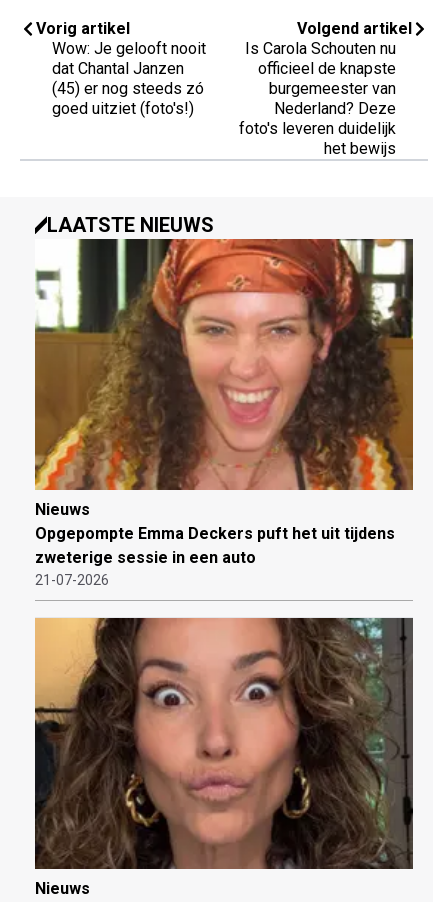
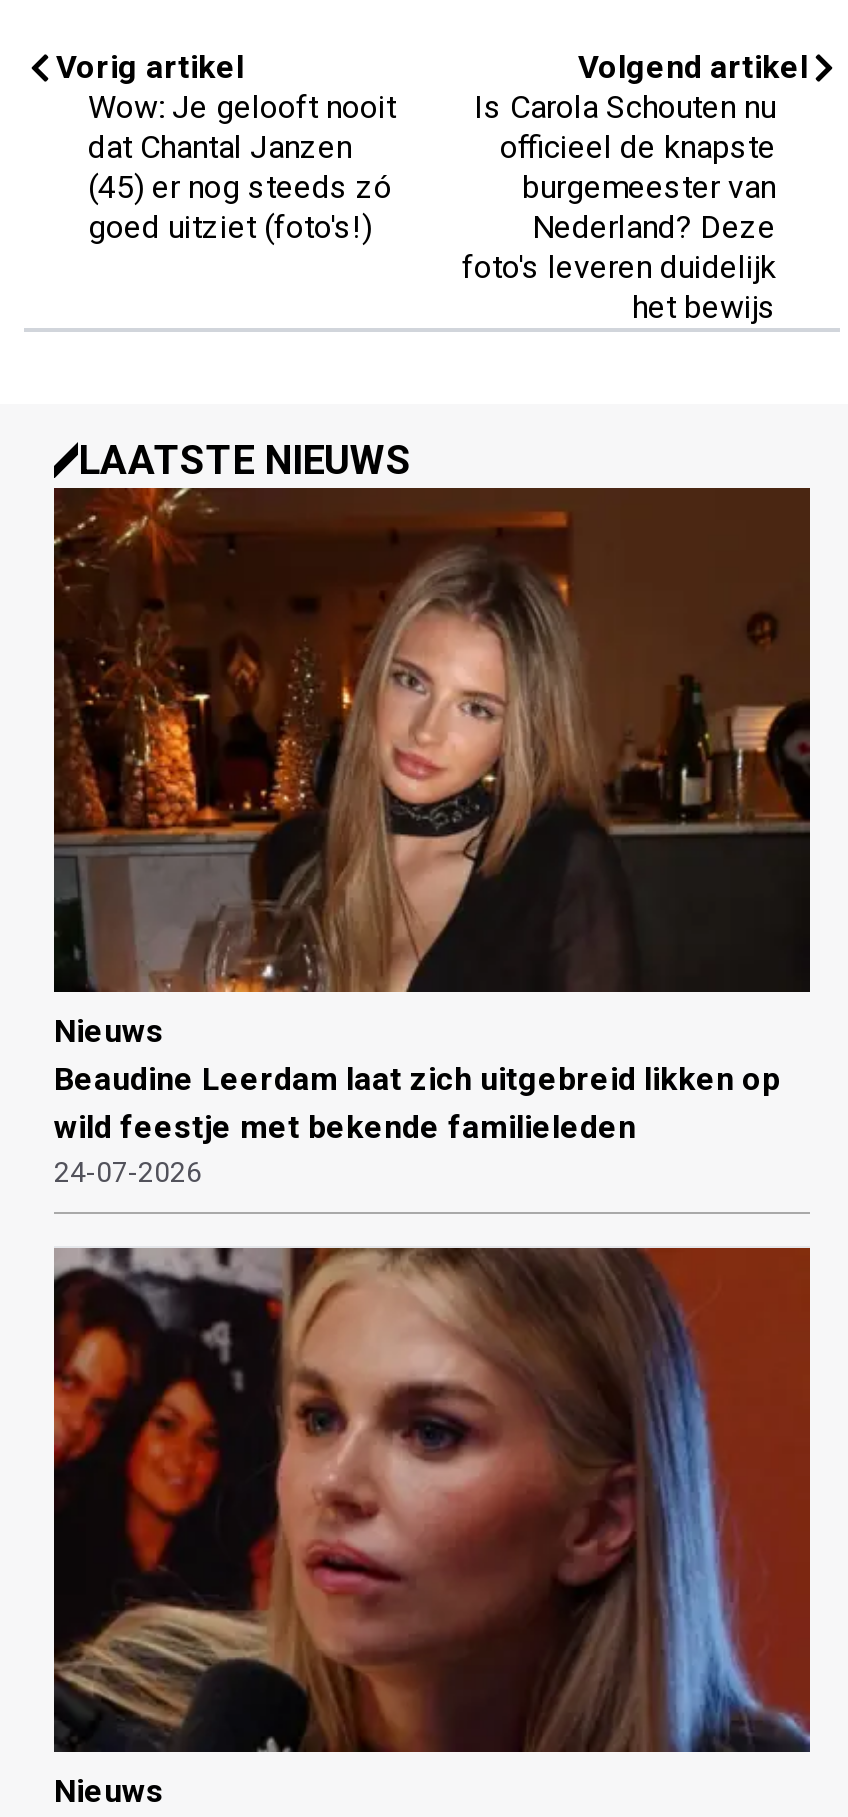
- [image]
- Opgepompte Emma Deckers puft het uit tijdens
- zweterige sessie in een auto
- 21-07-2026
+ [image]
+ Beaudine Leerdam laat zich uitgebreid likken op
+ wild feestje met bekende familieleden
+ 24-07-2026

- [image]
+ [image]
